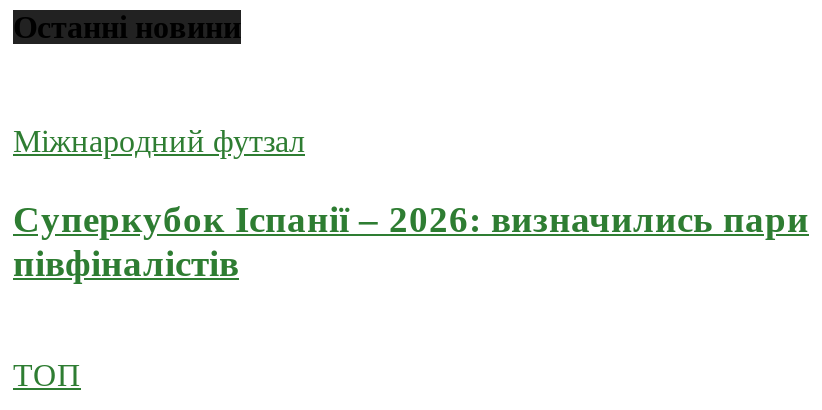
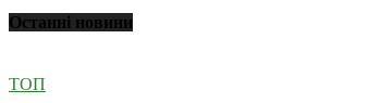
- Міжнародний футзал
- Суперкубок Іспанії – 2026: визначились пари
- півфіналістів
